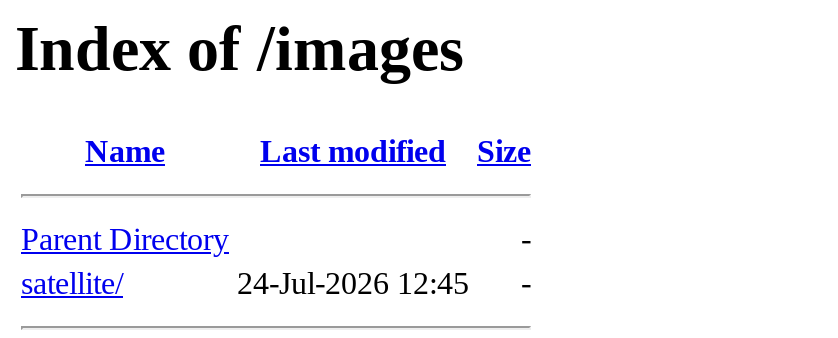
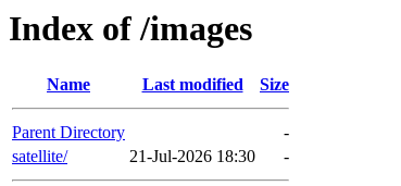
- 24-Jul-2026 12:45
+ 21-Jul-2026 18:30
